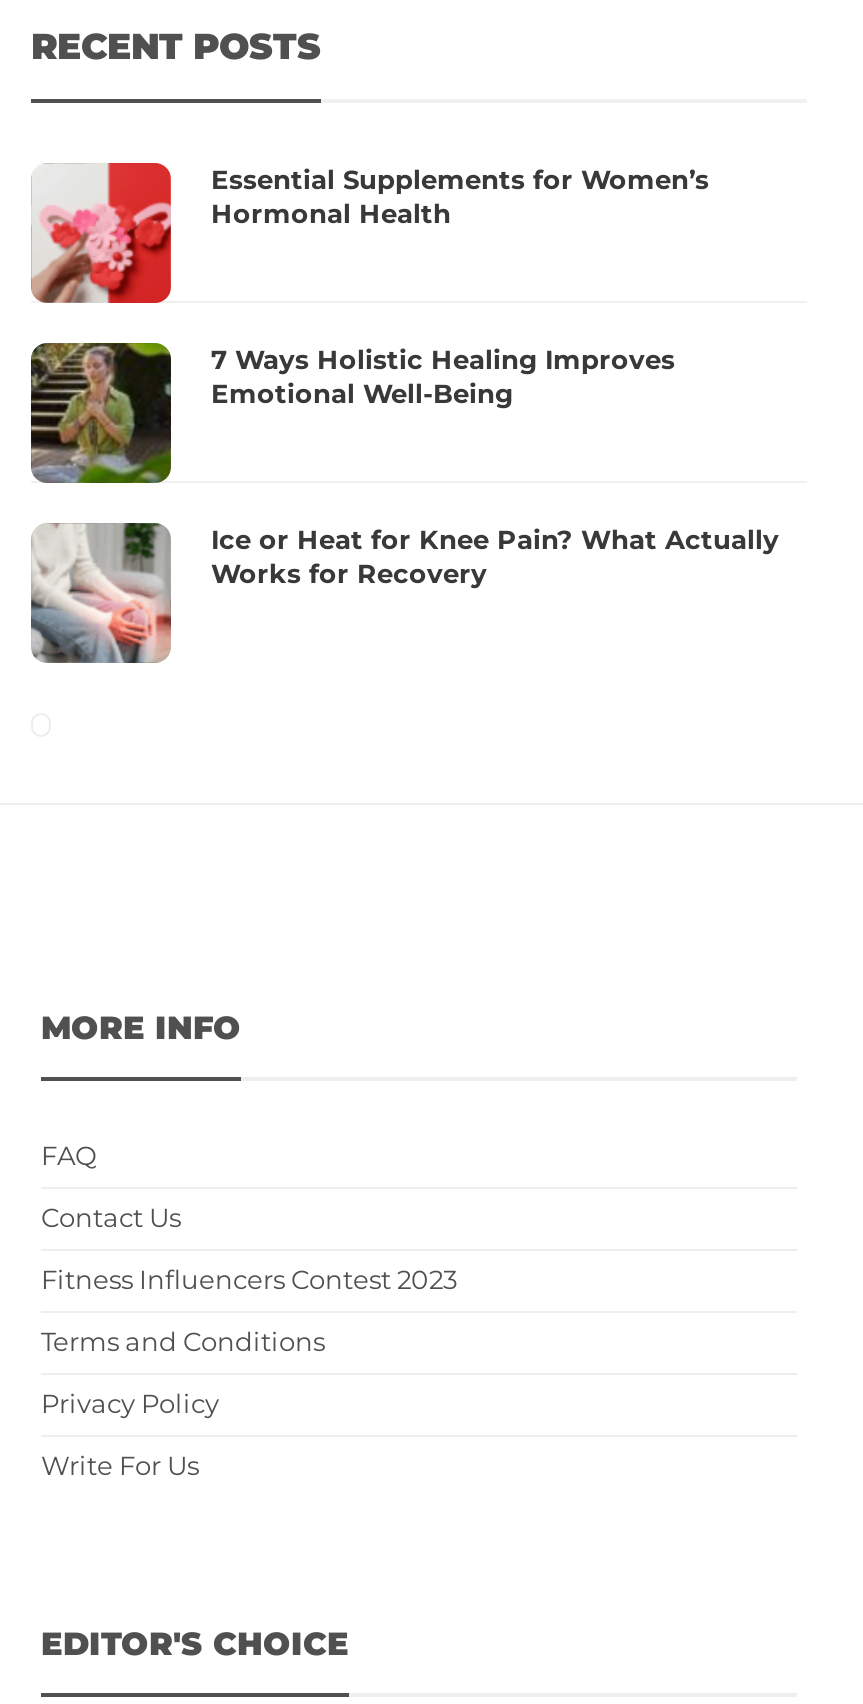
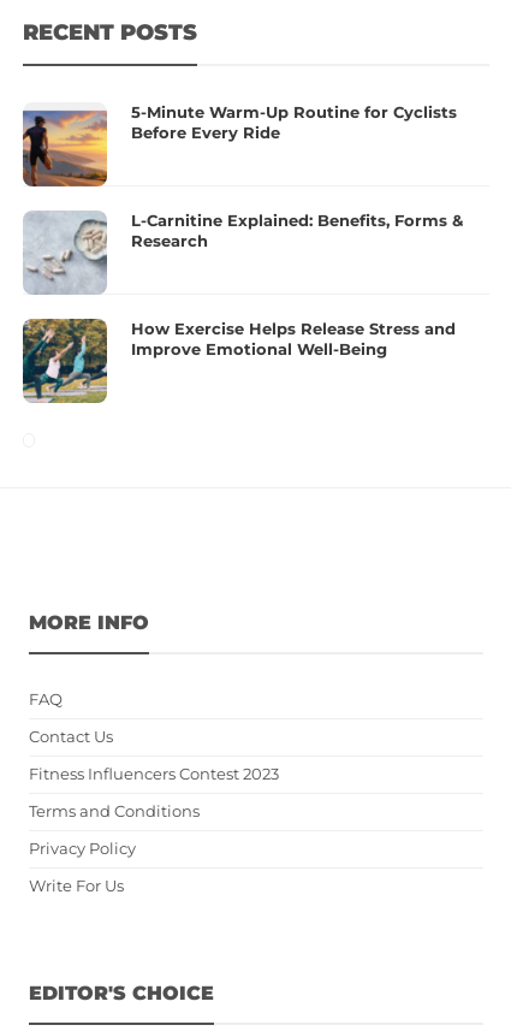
- [image]
- Essential Supplements for Women’s
- Hormonal Health
+ [image]
+ 5-Minute Warm-Up Routine for Cyclists
+ Before Every Ride

- [image]
- 7 Ways Holistic Healing Improves
- Emotional Well-Being
+ [image]
+ L-Carnitine Explained: Benefits, Forms &
+ Research

- [image]
- Ice or Heat for Knee Pain? What Actually
- Works for Recovery
+ [image]
+ How Exercise Helps Release Stress and
+ Improve Emotional Well-Being
